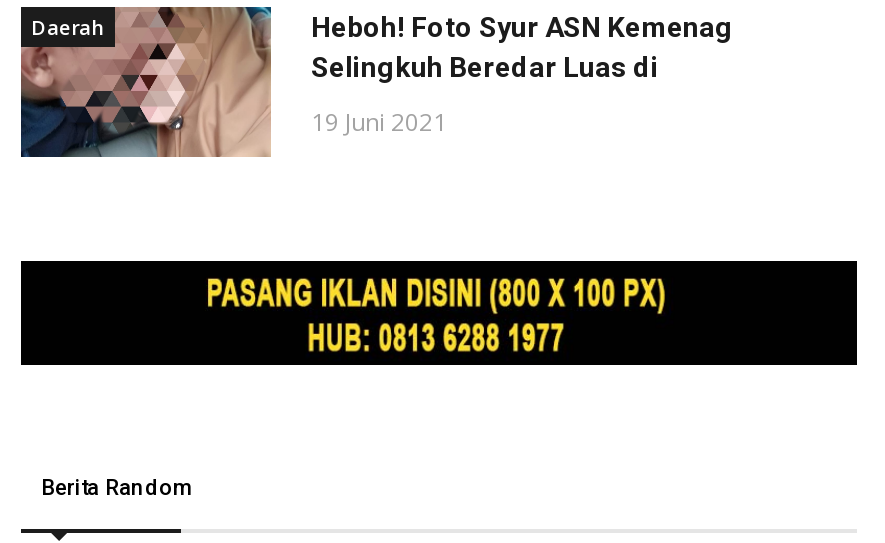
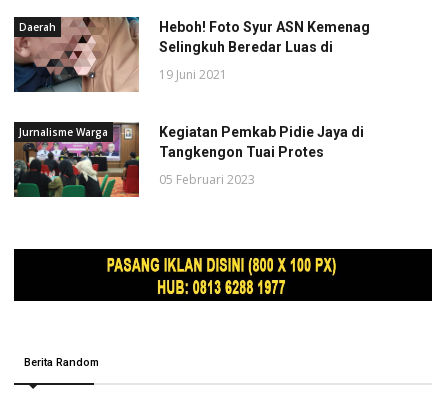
+ [image]
+ Jurnalisme Warga
+ Kegiatan Pemkab Pidie Jaya di
+ Tangkengon Tuai Protes
+ 05 Februari 2023
